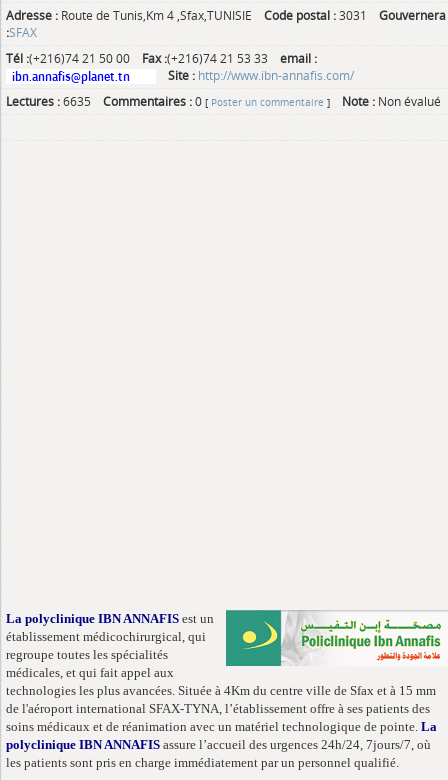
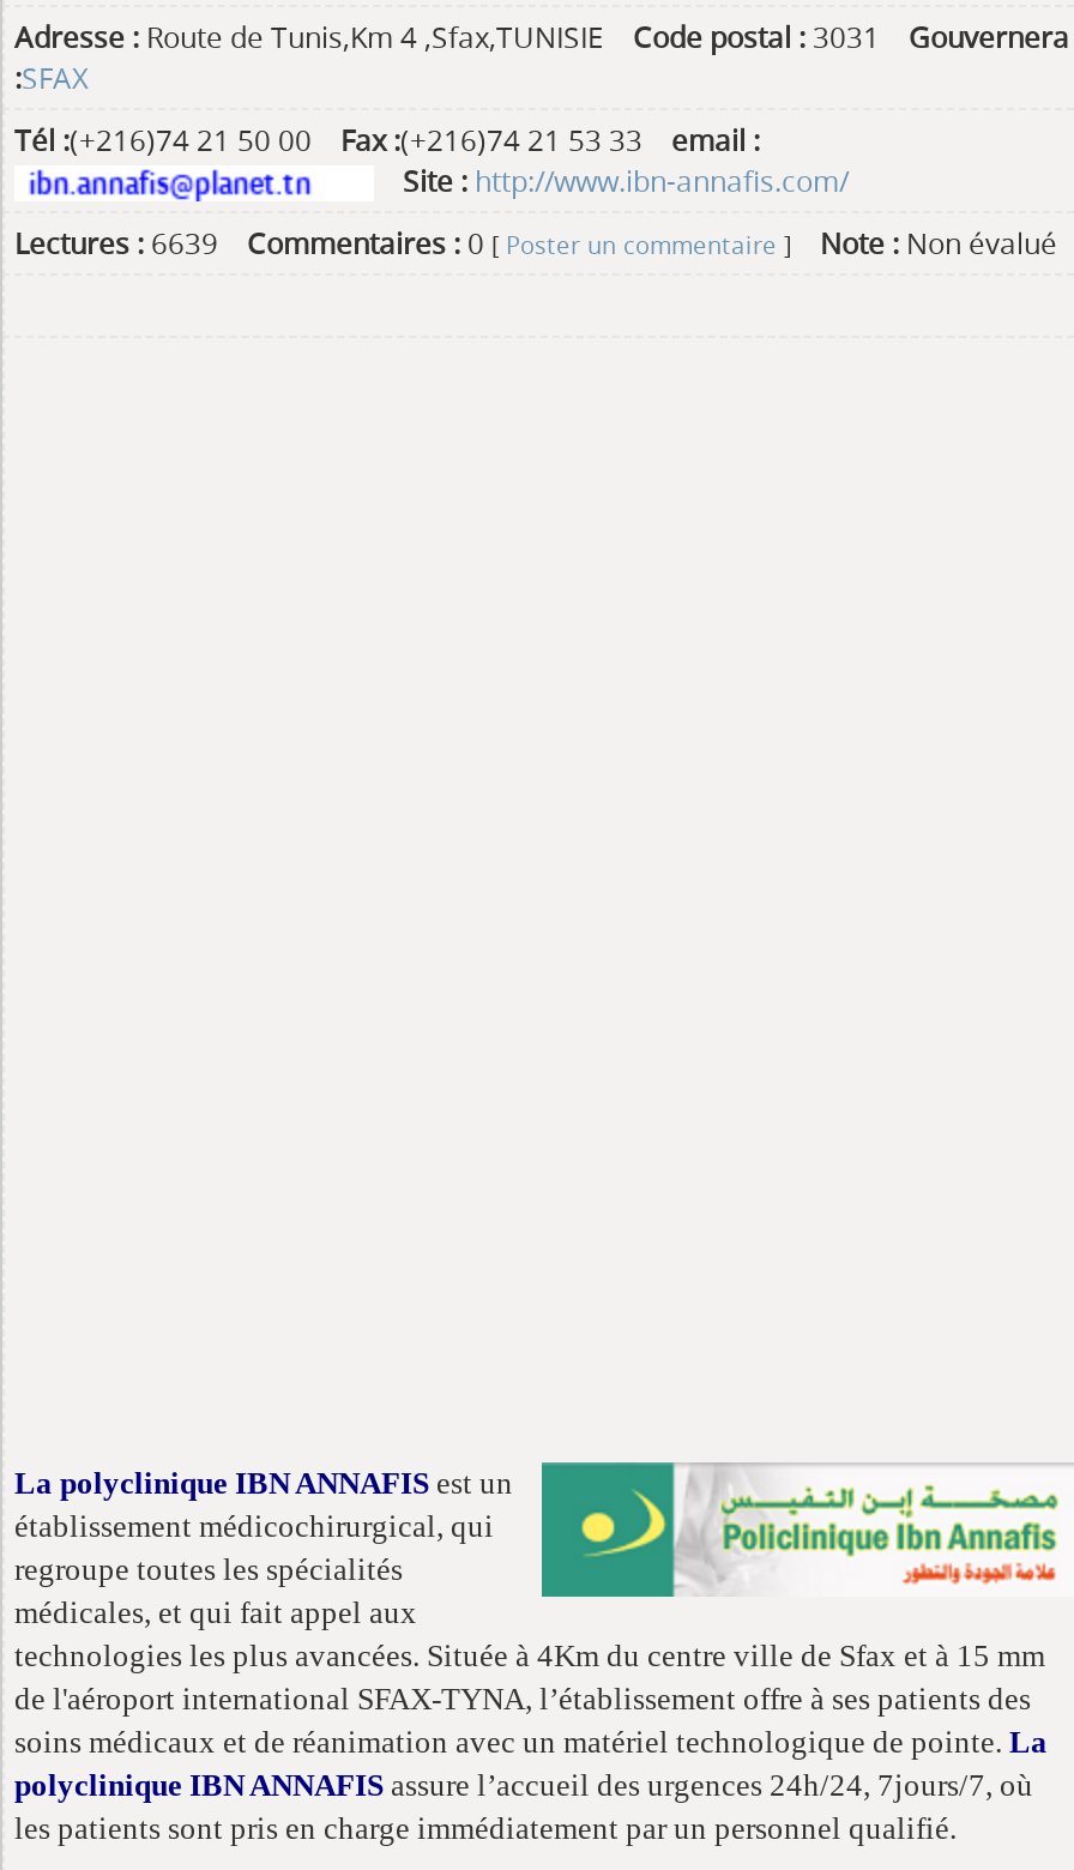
- Lectures : 6635 Commentaires : 0 [Poster un commentaire]
+ Lectures : 6639 Commentaires : 0 [Poster un commentaire]
